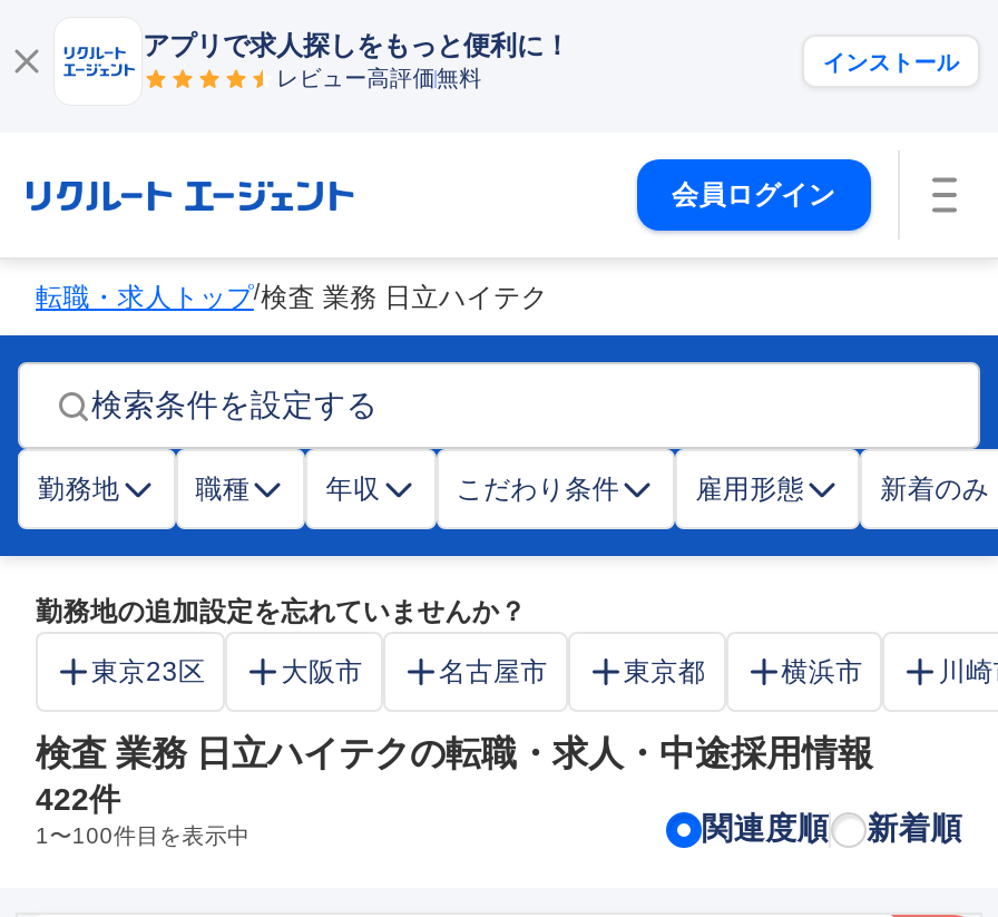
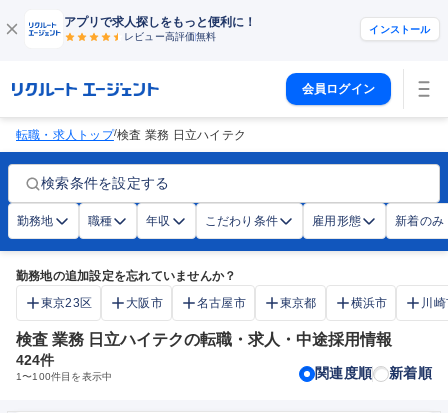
- 422件
+ 424件
